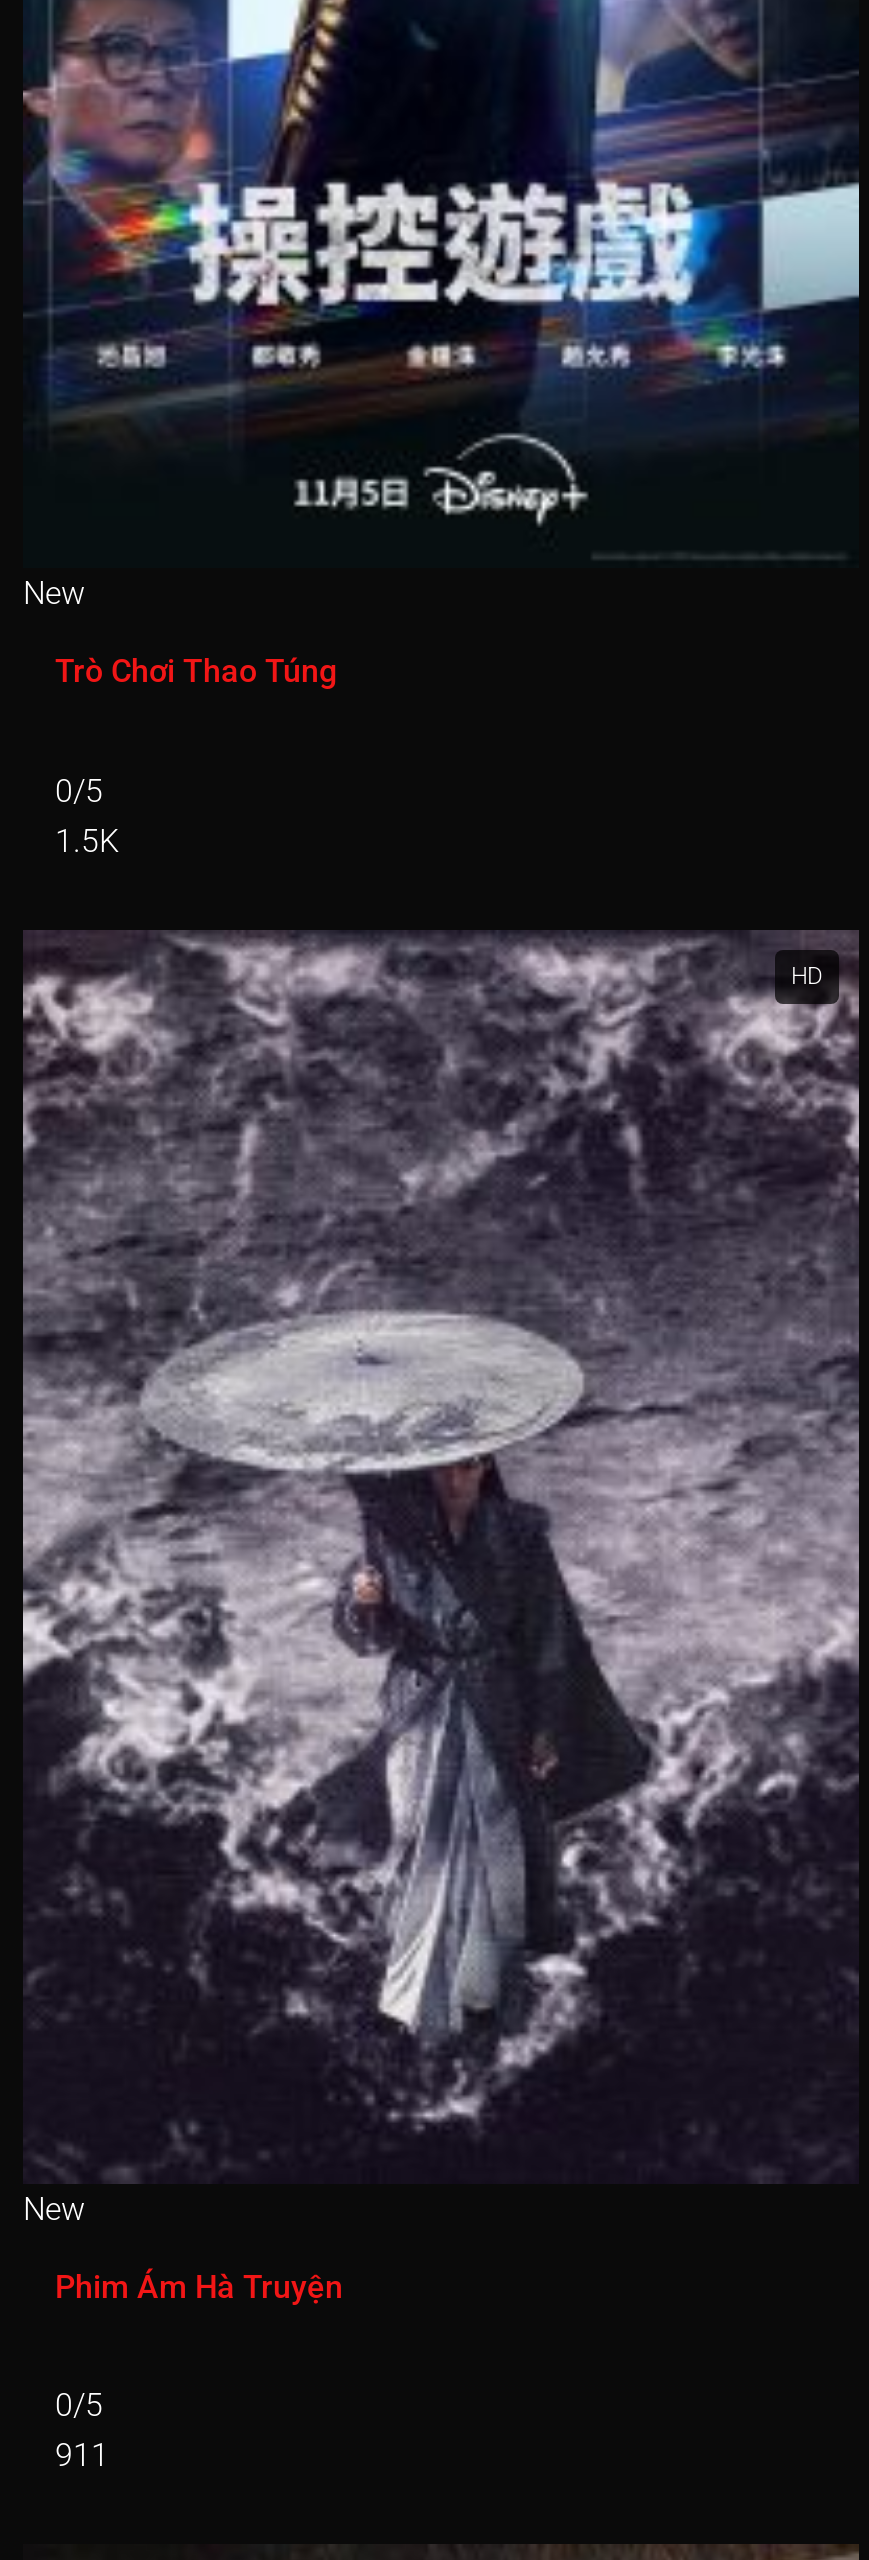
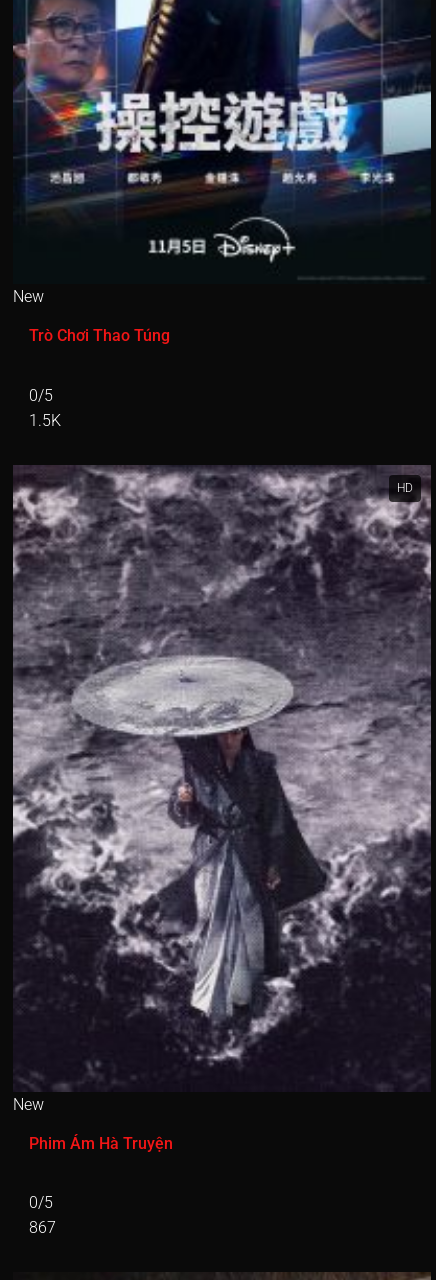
- 911
+ 867
